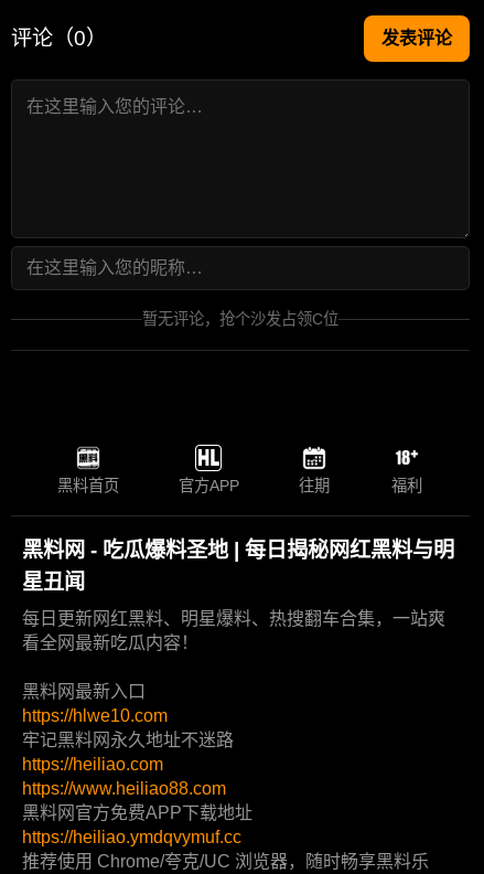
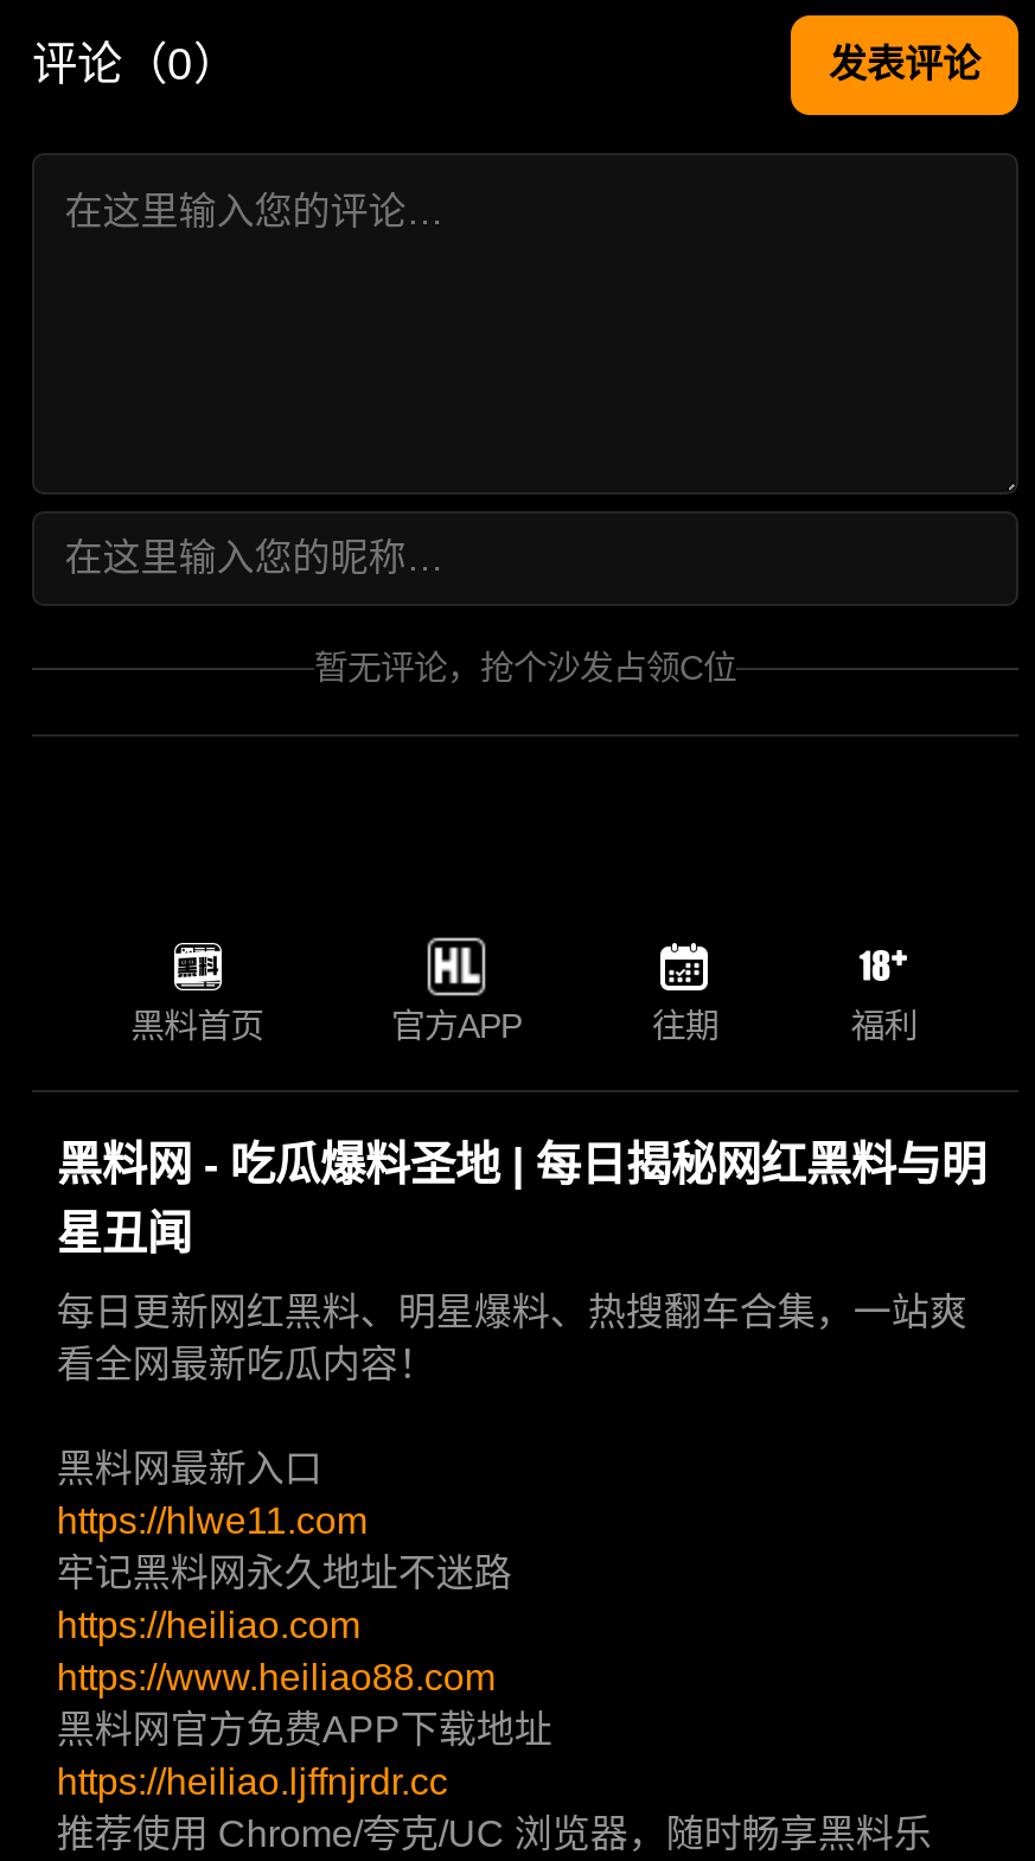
- https://hlwe10.com
+ https://hlwe11.com

- https://heiliao.ymdqvymuf.cc
+ https://heiliao.ljffnjrdr.cc
